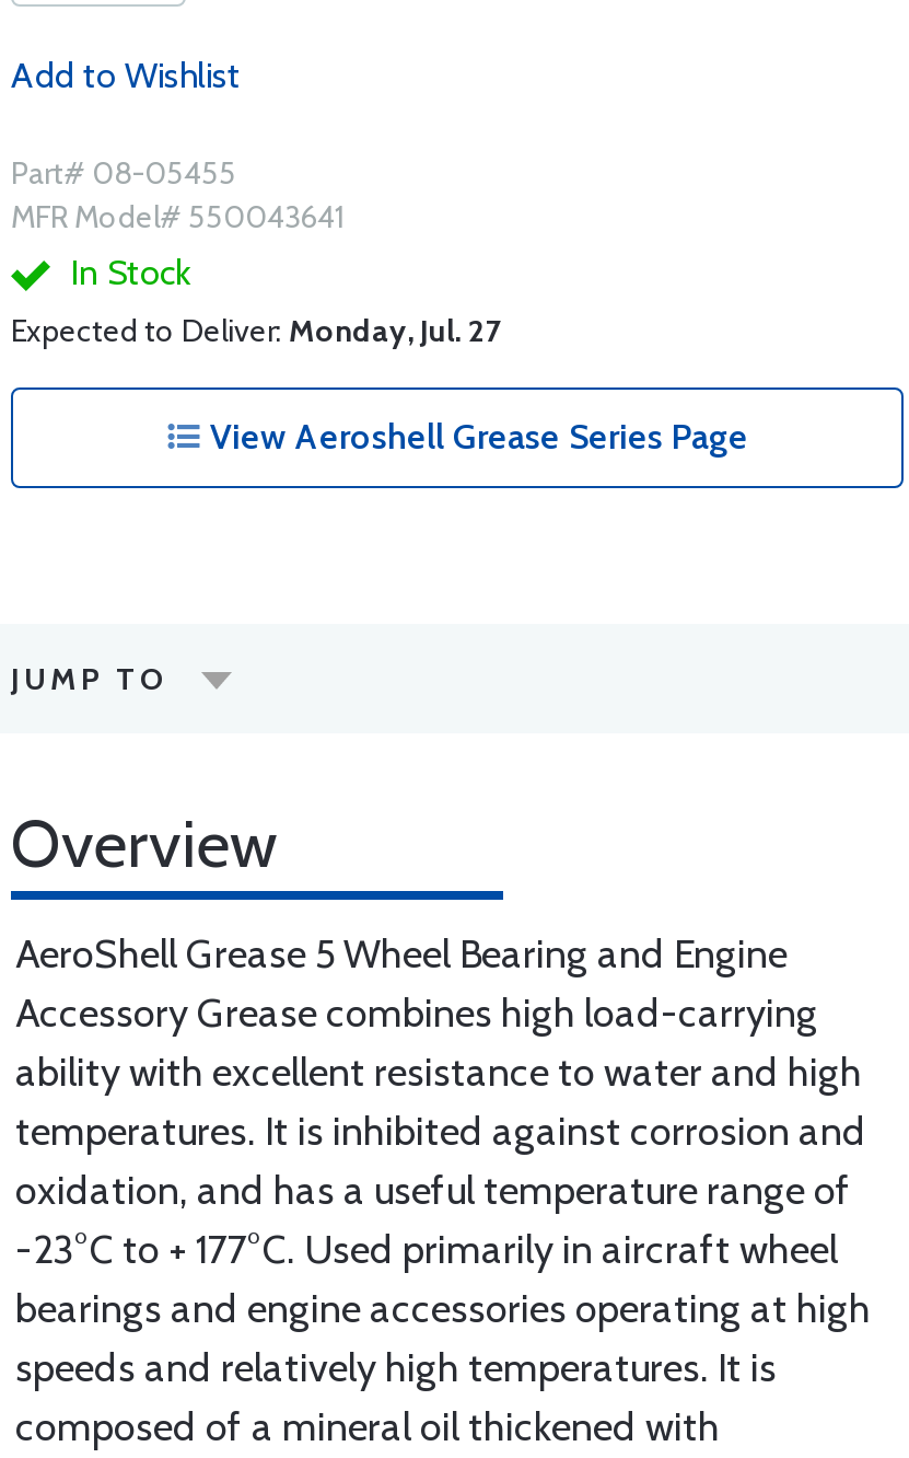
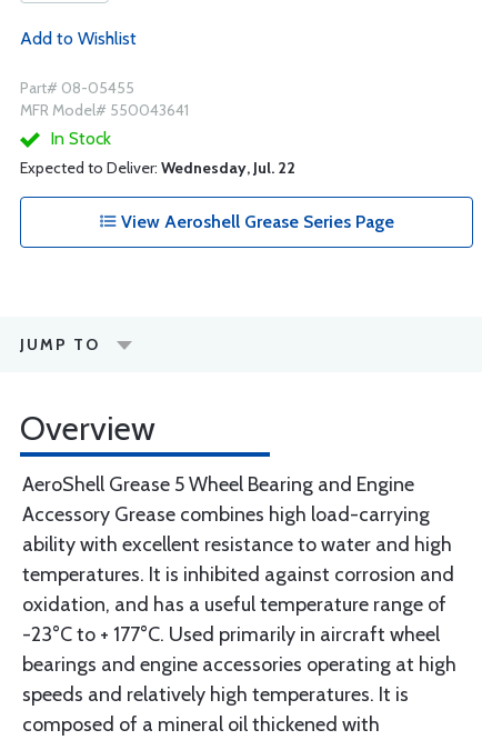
- Expected to Deliver: Monday, Jul. 27
+ Expected to Deliver: Wednesday, Jul. 22
